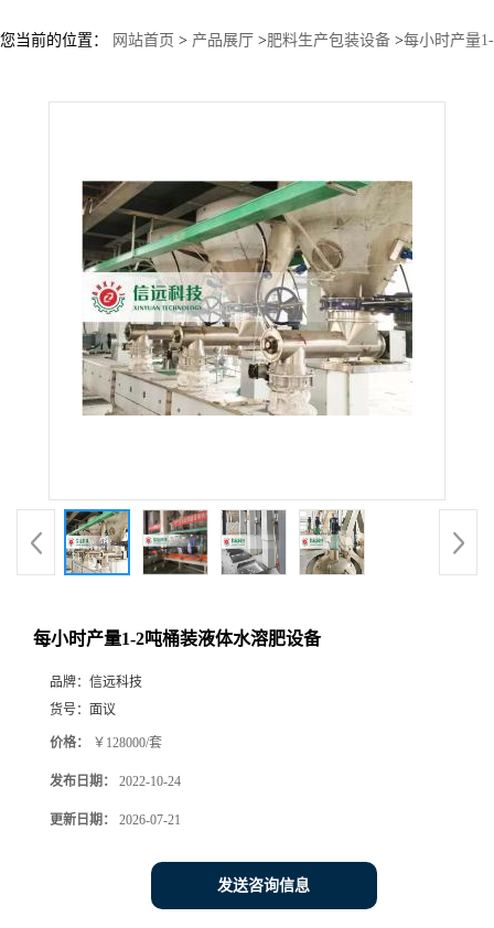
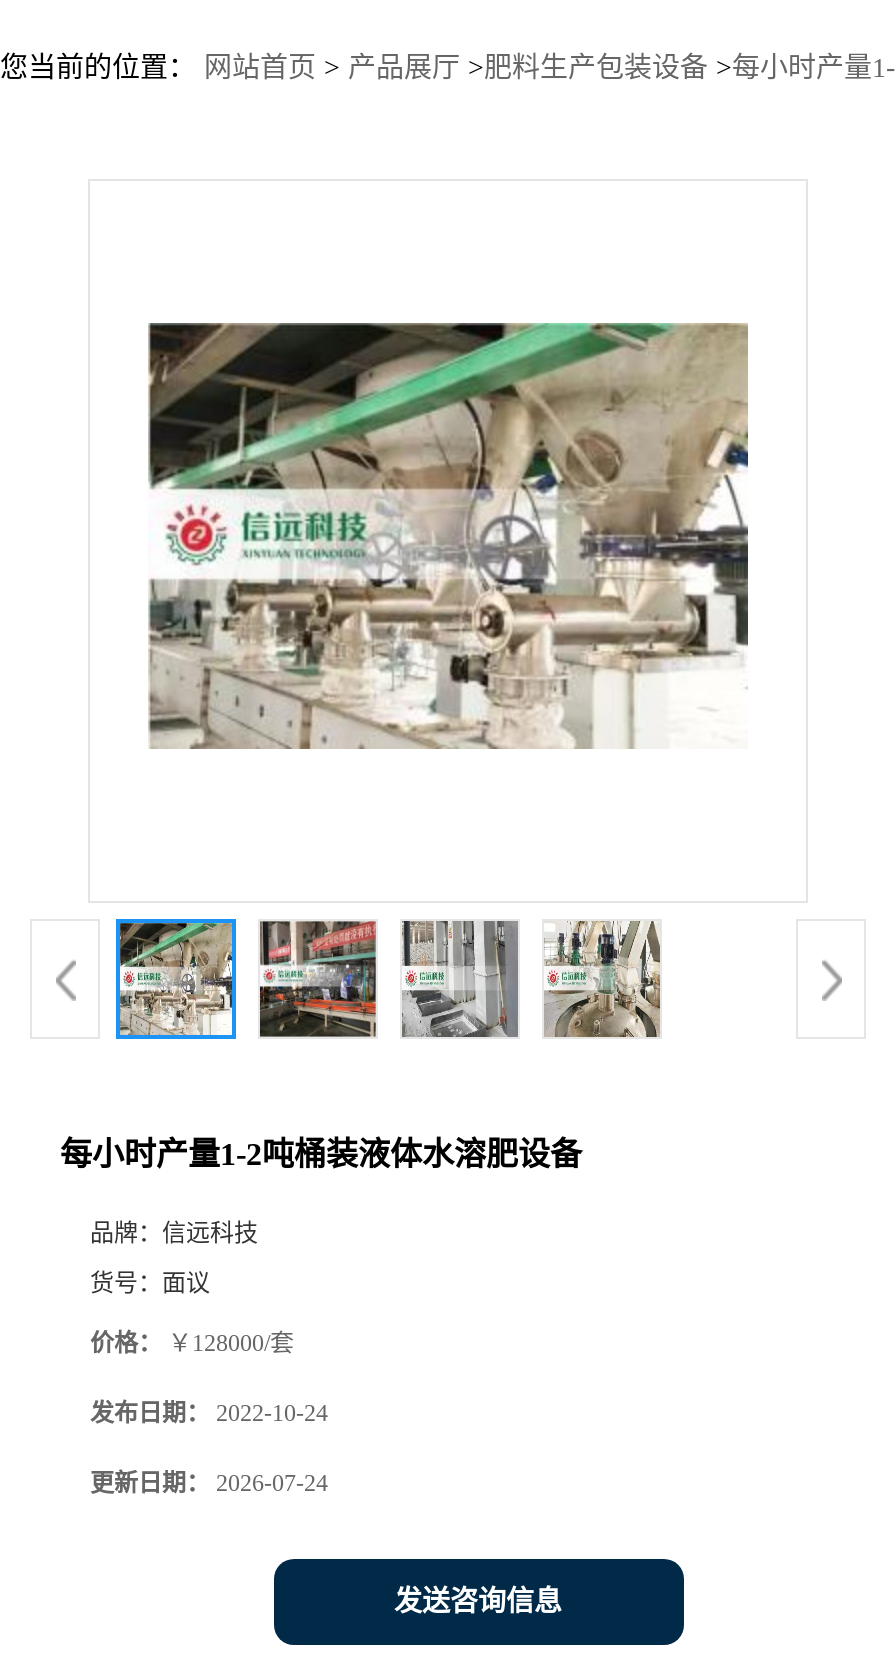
- 更新日期：2026-07-21
+ 更新日期：2026-07-24
